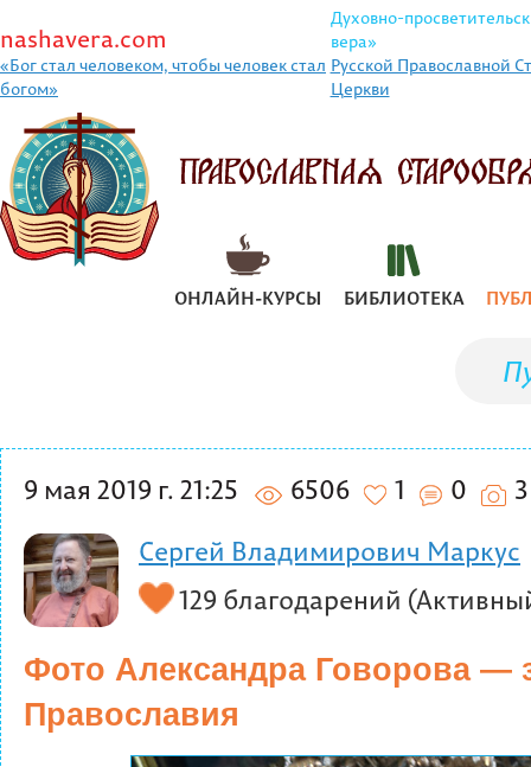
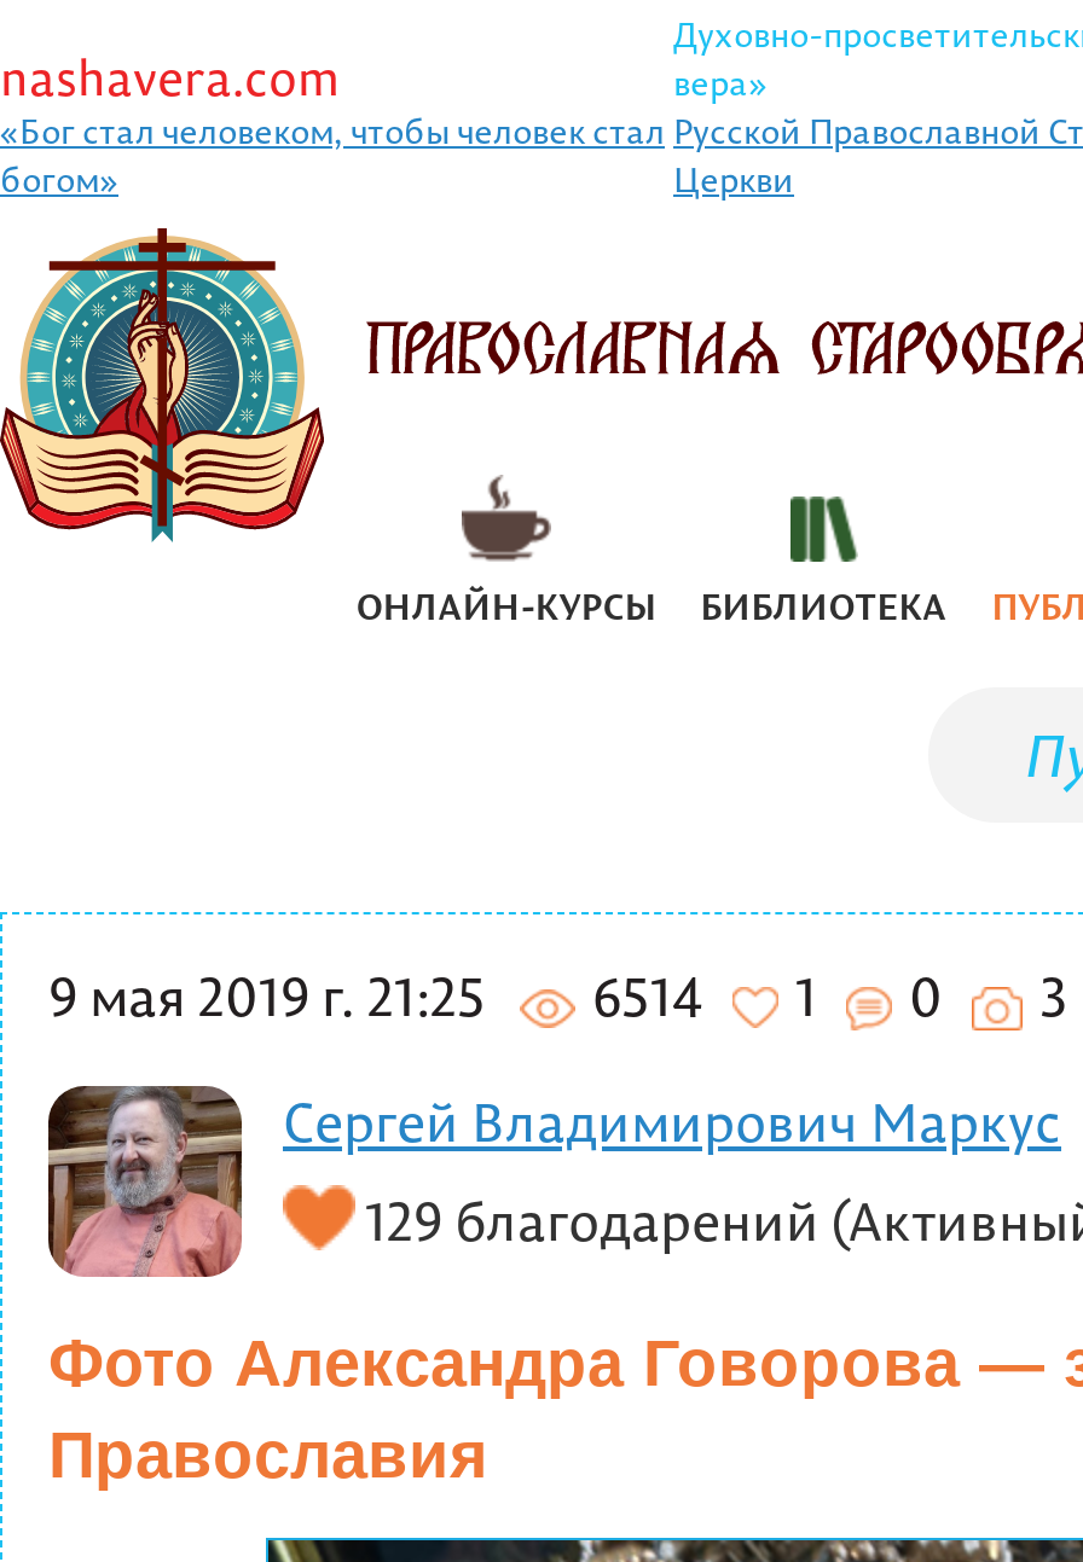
- 6506
+ 6514
